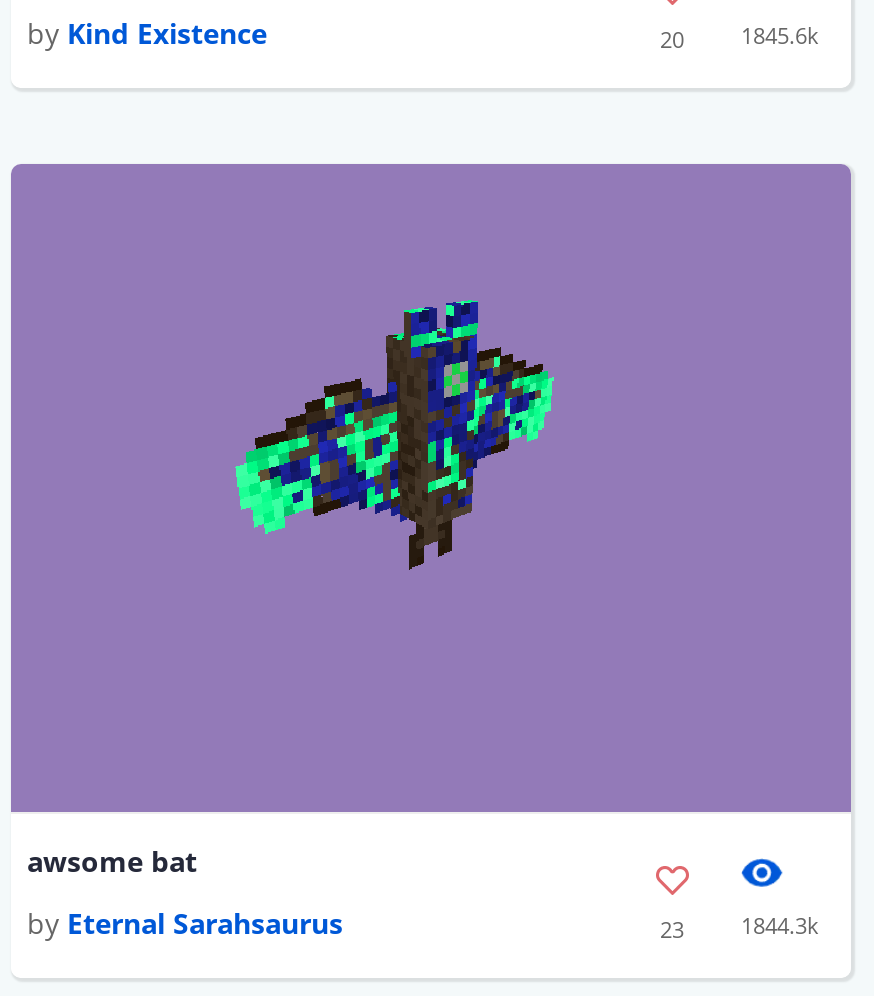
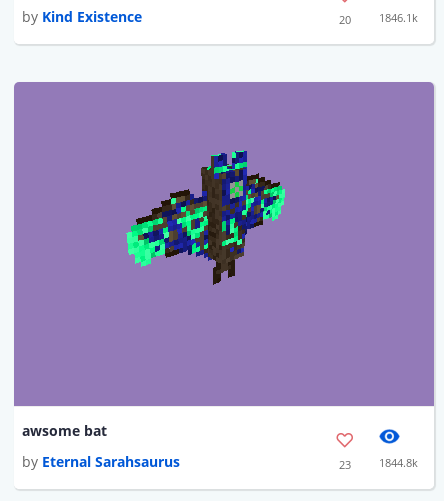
- 20 1845.6k
+ 20 1846.1k

- 23 1844.3k
+ 23 1844.8k
